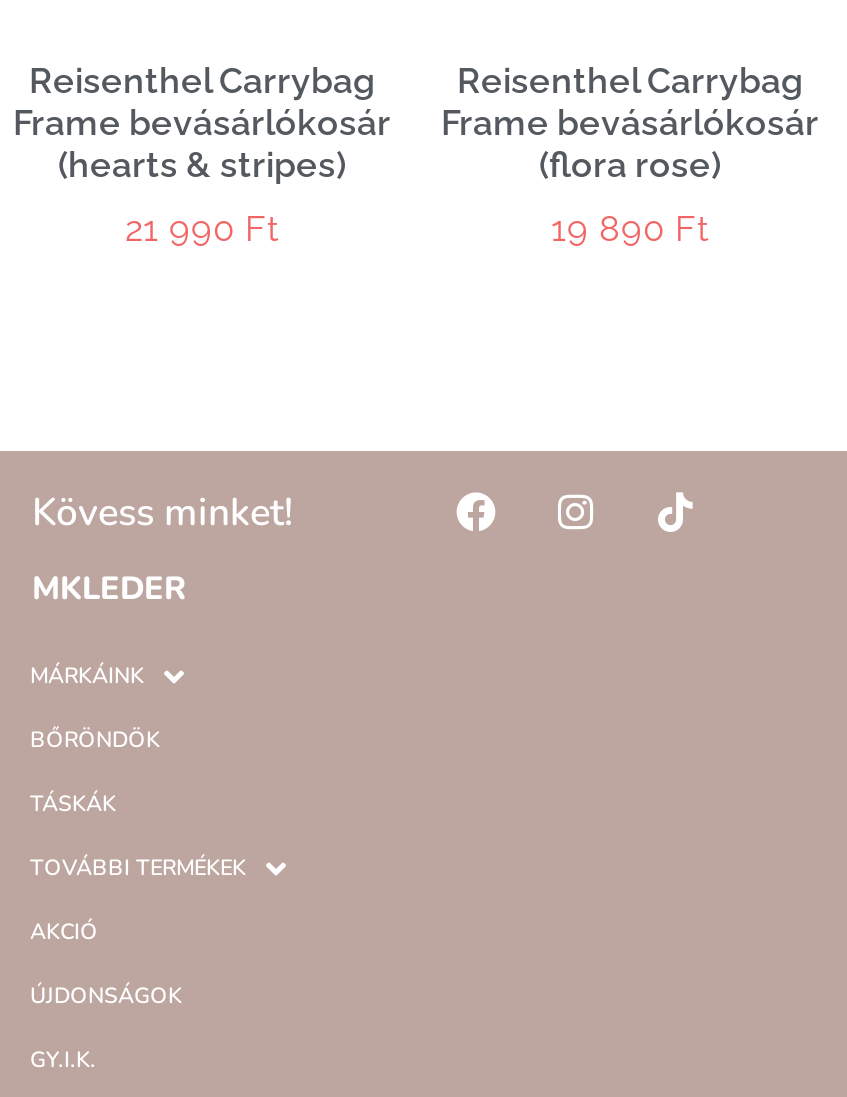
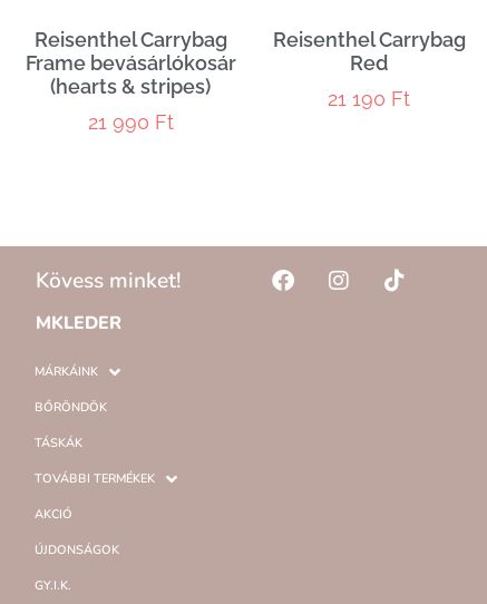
- Frame bevásárlókosár
- (flora rose)
+ Red

- 19 890 Ft
+ 21 190 Ft
